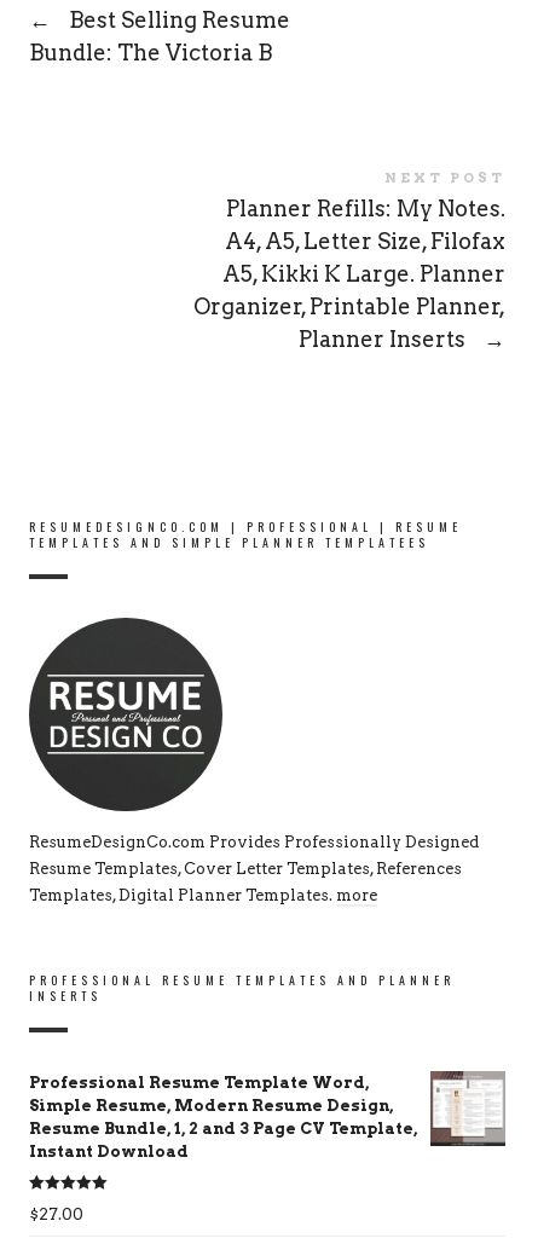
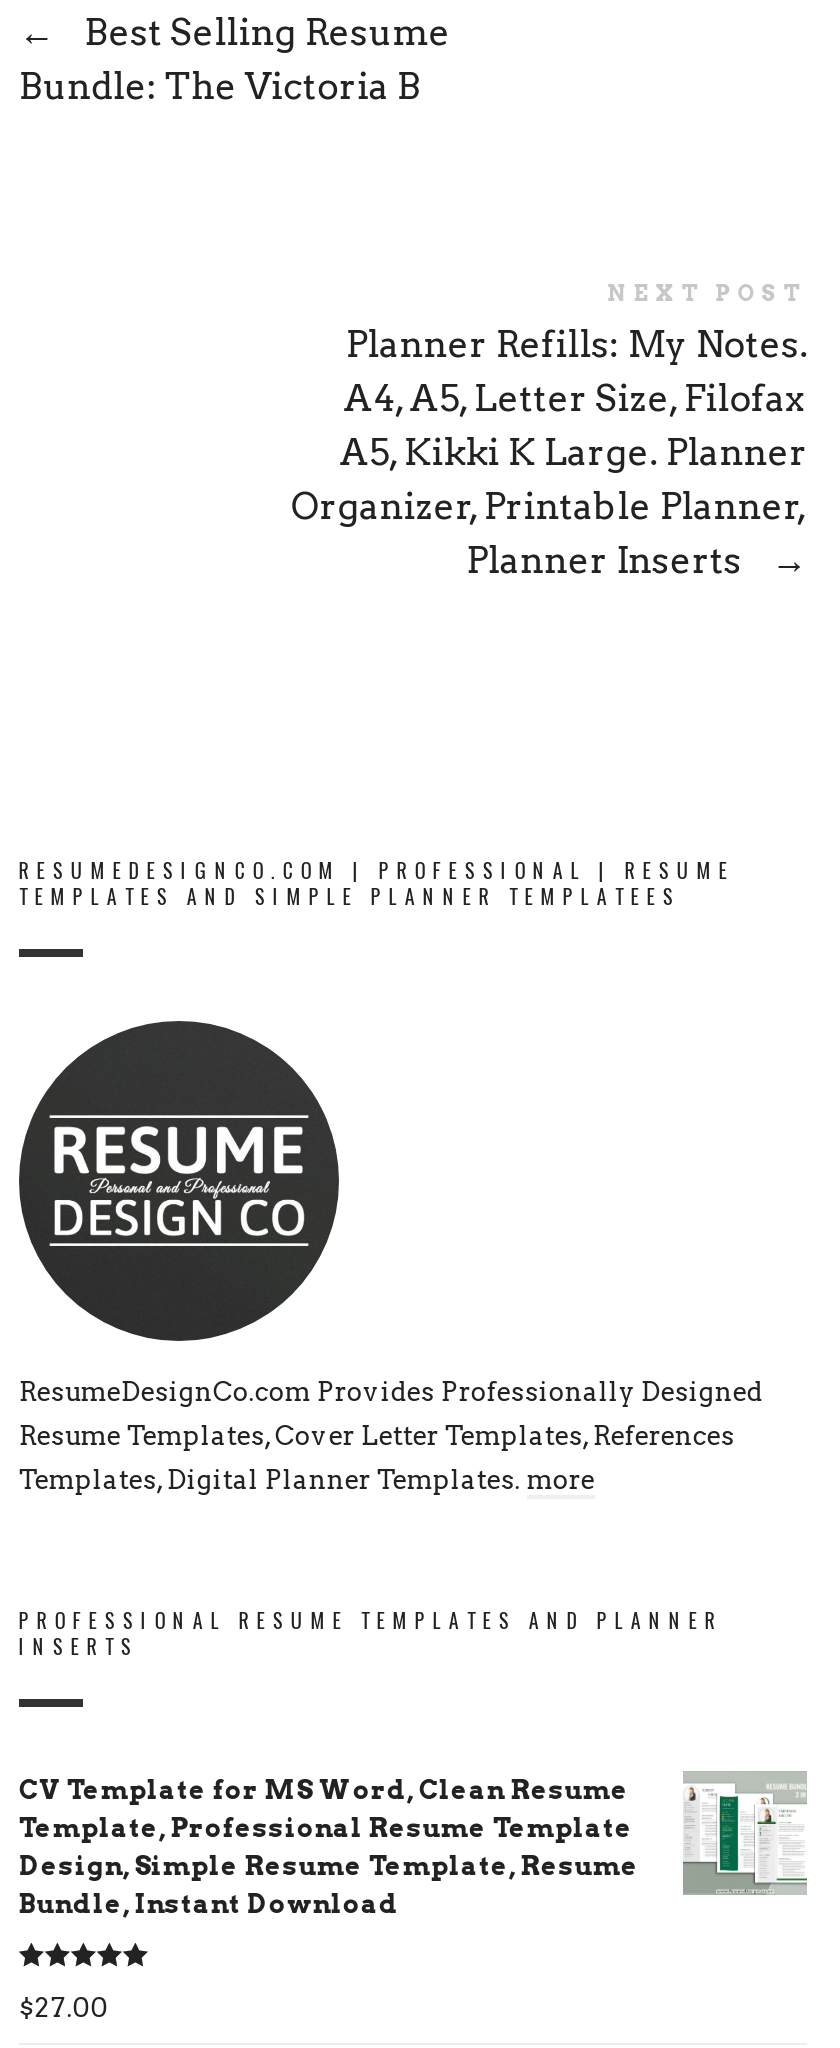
- [image]
- Professional Resume Template Word,
- Simple Resume, Modern Resume Design,
- Resume Bundle, 1, 2 and 3 Page CV Template,
- Instant Download
+ [image]
+ CV Template for MS Word, Clean Resume
+ Template, Professional Resume Template
+ Design, Simple Resume Template, Resume
+ Bundle, Instant Download
